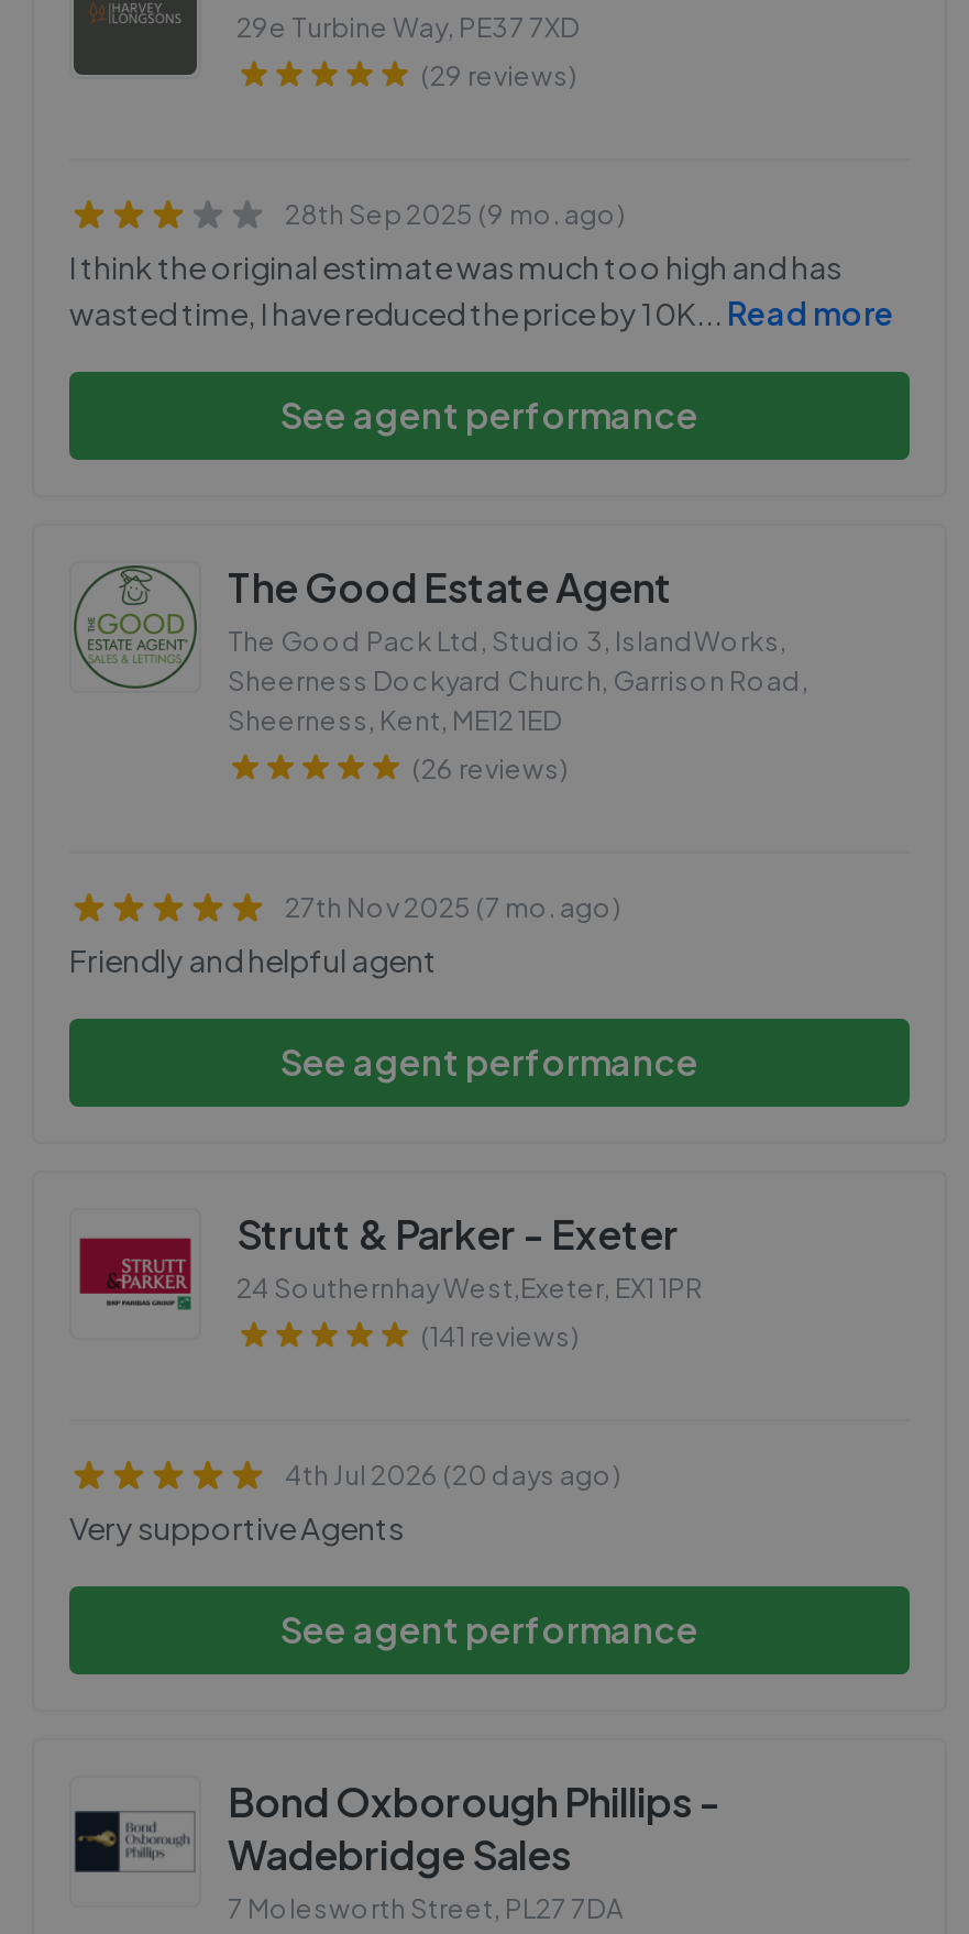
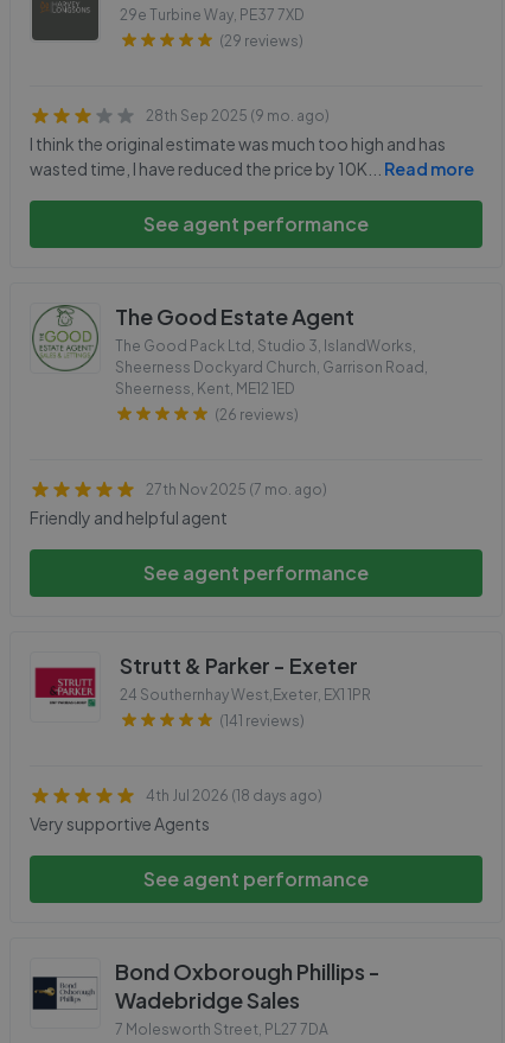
- 4th Jul 2026 (20 days ago)
+ 4th Jul 2026 (18 days ago)
